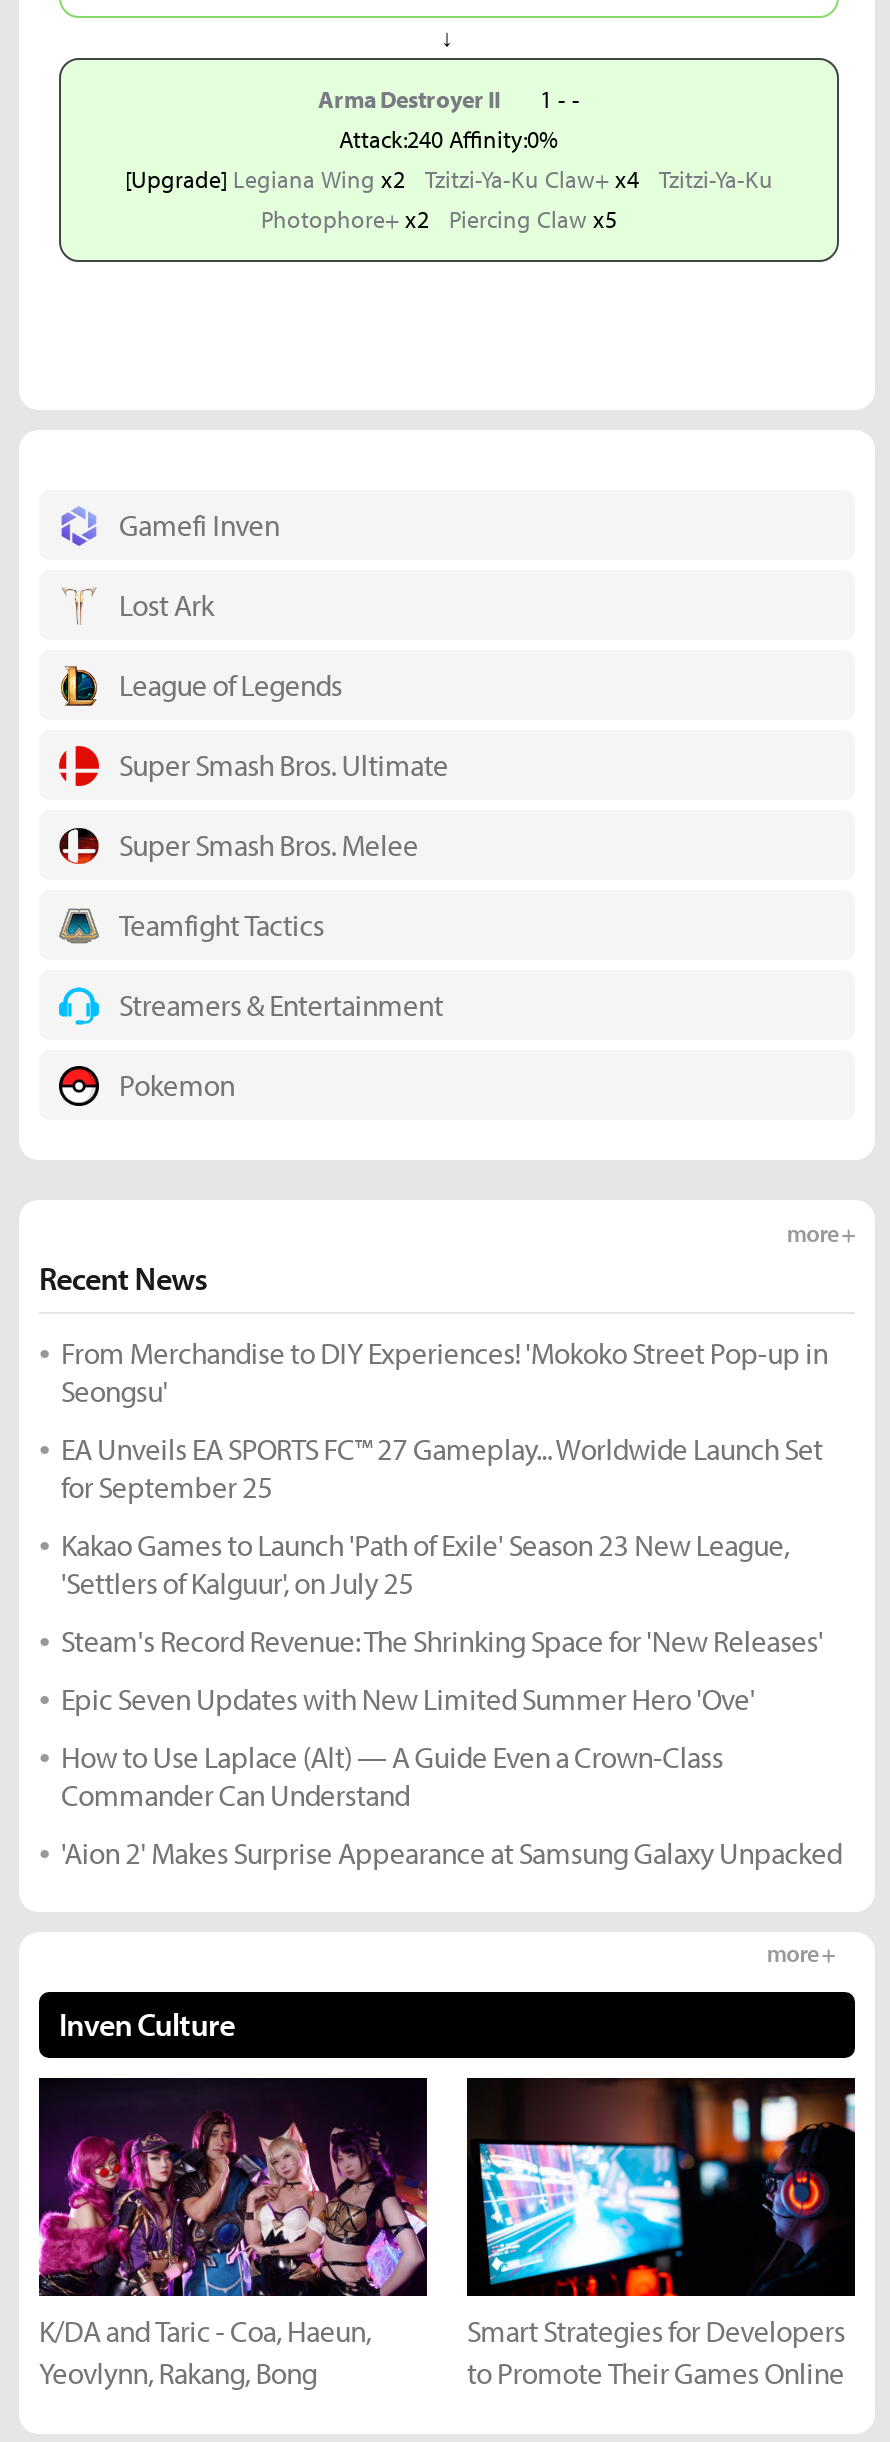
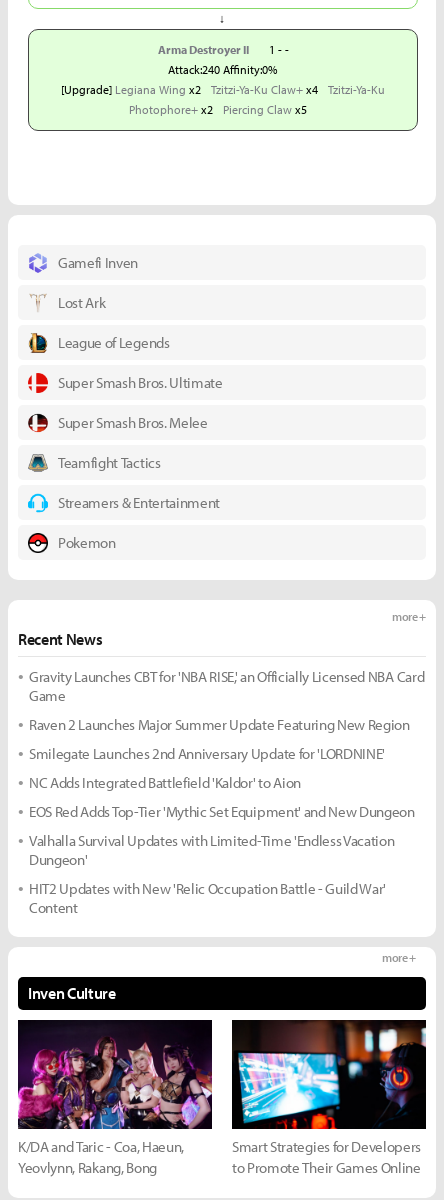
- From Merchandise to DIY Experiences! 'Mokoko Street Pop-up in
- Seongsu'
+ Gravity Launches CBT for 'NBA RISE,' an Officially Licensed NBA Card
+ Game

- EA Unveils EA SPORTS FC™ 27 Gameplay... Worldwide Launch Set
- for September 25
+ Raven 2 Launches Major Summer Update Featuring New Region

- Kakao Games to Launch 'Path of Exile' Season 23 New League,
- 'Settlers of Kalguur', on July 25
+ Smilegate Launches 2nd Anniversary Update for 'LORDNINE'

- Steam's Record Revenue: The Shrinking Space for 'New Releases'
+ NC Adds Integrated Battlefield 'Kaldor' to Aion

- Epic Seven Updates with New Limited Summer Hero 'Ove'
+ EOS Red Adds Top-Tier 'Mythic Set Equipment' and New Dungeon

- How to Use Laplace (Alt) — A Guide Even a Crown-Class
- Commander Can Understand
+ Valhalla Survival Updates with Limited-Time 'Endless Vacation
+ Dungeon'

- 'Aion 2' Makes Surprise Appearance at Samsung Galaxy Unpacked
+ HIT2 Updates with New 'Relic Occupation Battle - Guild War'
+ Content
